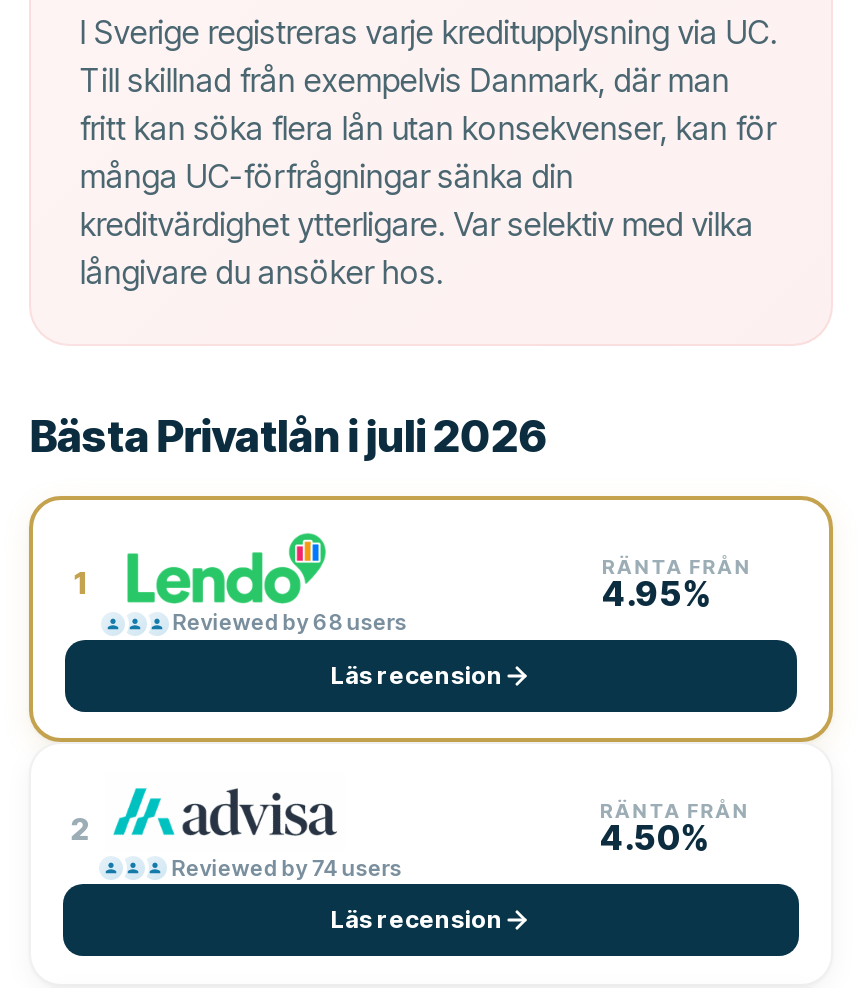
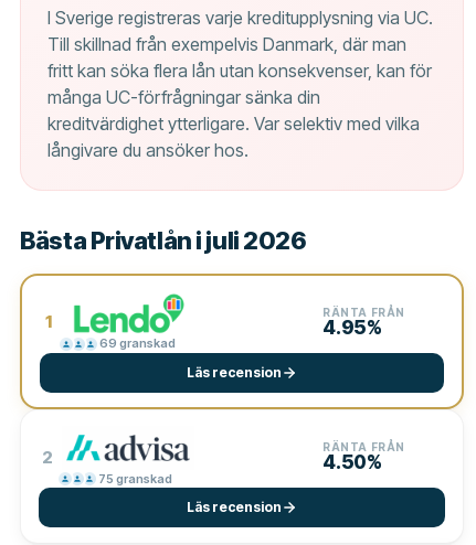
- Reviewed by 68 users
+ 69 granskad

- Reviewed by 74 users
+ 75 granskad
